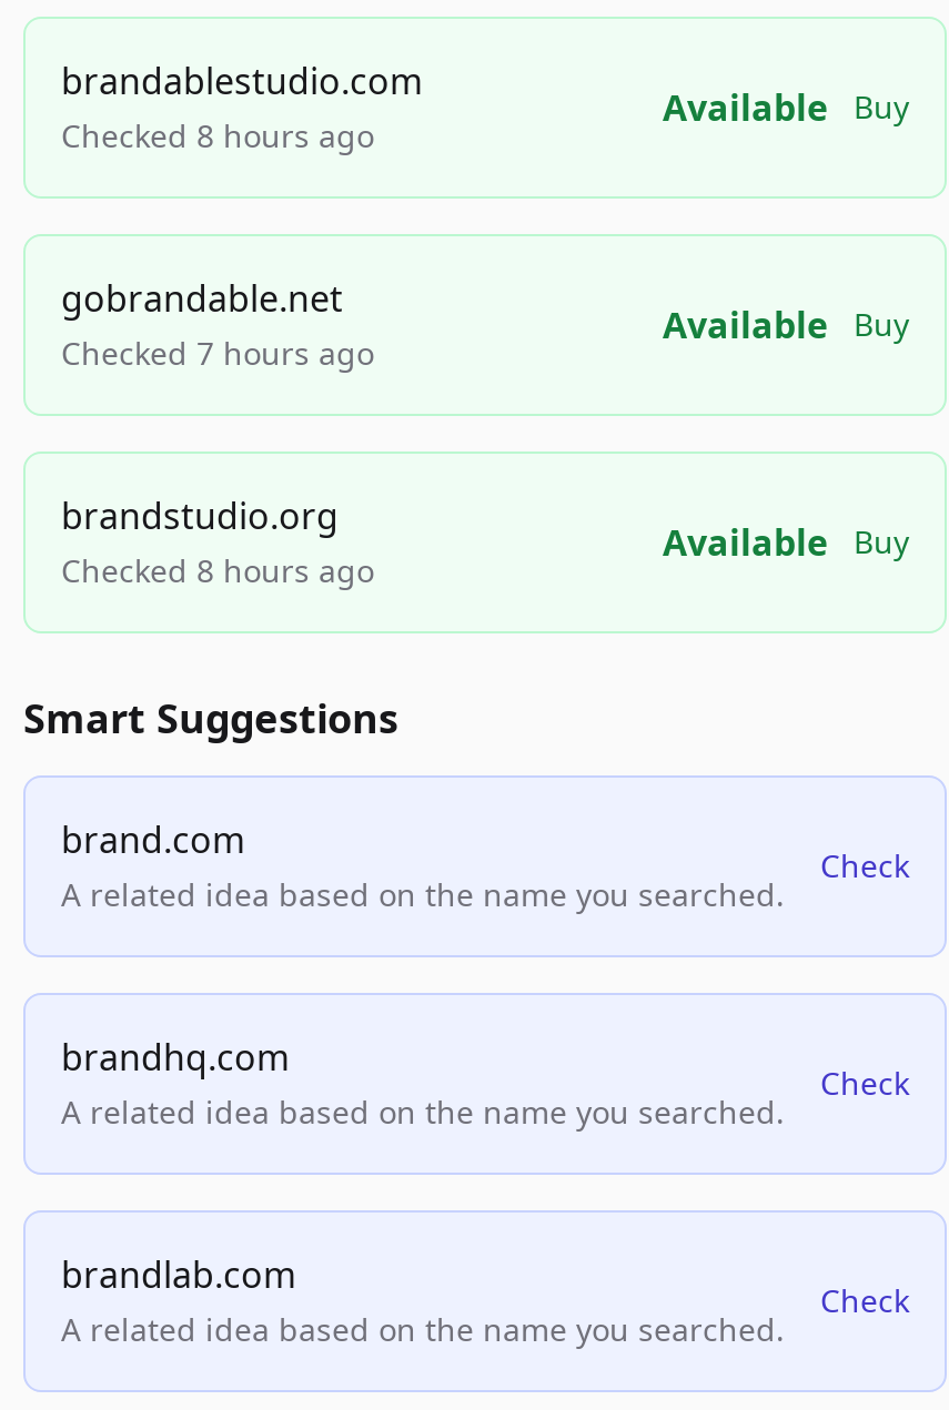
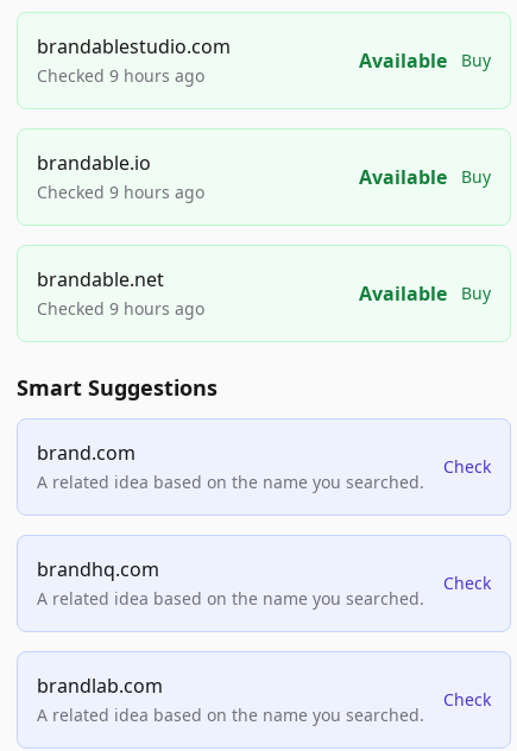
- Checked 8 hours ago
+ Checked 9 hours ago

- gobrandable.net
- Checked 7 hours ago
+ brandable.io
+ Checked 9 hours ago

- brandstudio.org
- Checked 8 hours ago
+ brandable.net
+ Checked 9 hours ago
